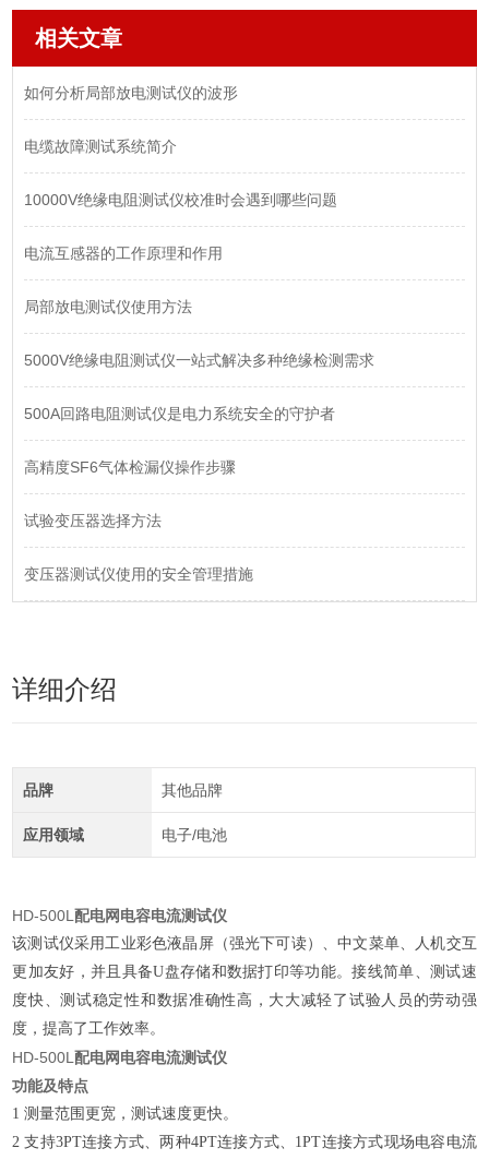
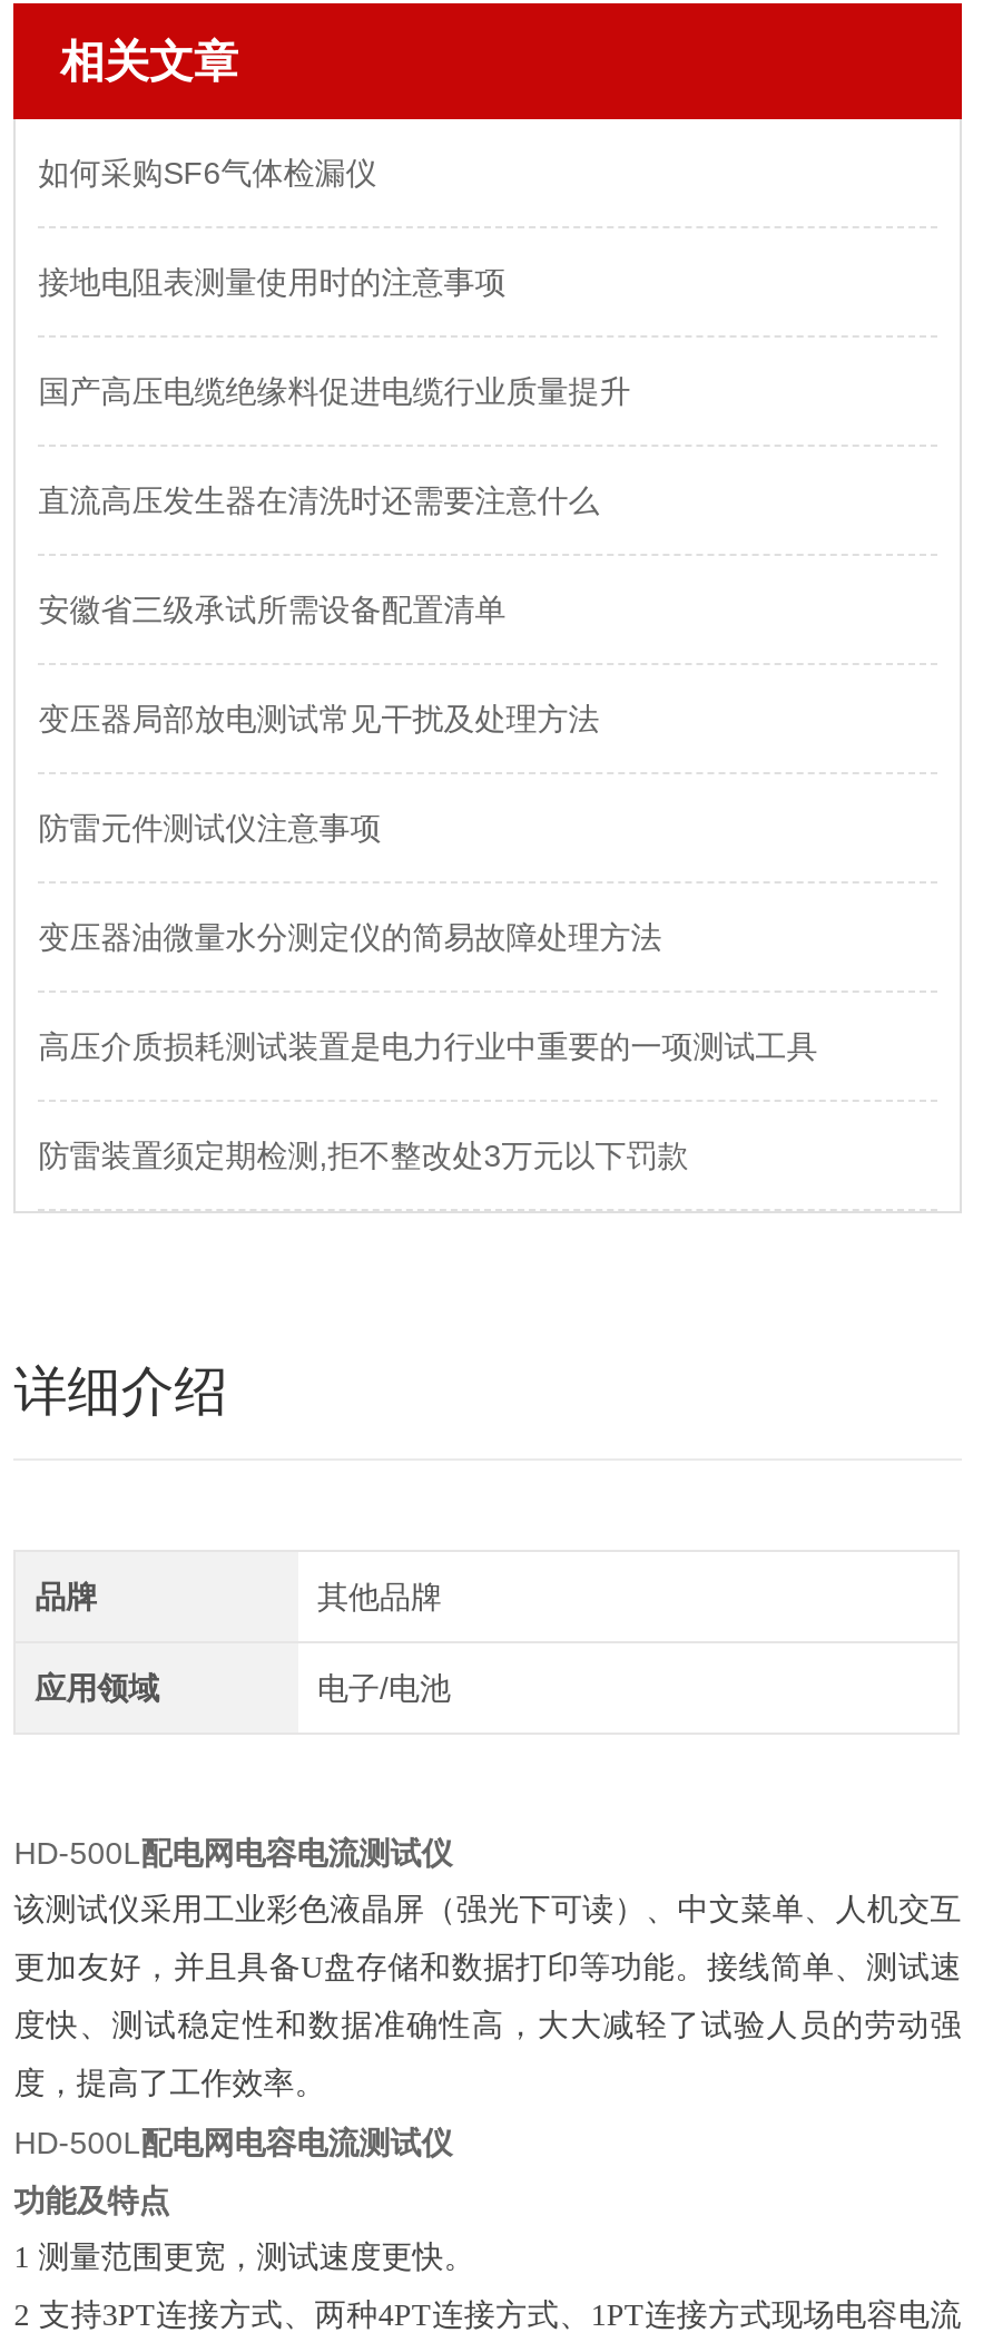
- 如何分析局部放电测试仪的波形
+ 如何采购SF6气体检漏仪

- 电缆故障测试系统简介
+ 接地电阻表测量使用时的注意事项

- 10000V绝缘电阻测试仪校准时会遇到哪些问题
+ 国产高压电缆绝缘料促进电缆行业质量提升

- 电流互感器的工作原理和作用
+ 直流高压发生器在清洗时还需要注意什么

- 局部放电测试仪使用方法
+ 安徽省三级承试所需设备配置清单

- 5000V绝缘电阻测试仪一站式解决多种绝缘检测需求
+ 变压器局部放电测试常见干扰及处理方法

- 500A回路电阻测试仪是电力系统安全的守护者
+ 防雷元件测试仪注意事项

- 高精度SF6气体检漏仪操作步骤
+ 变压器油微量水分测定仪的简易故障处理方法

- 试验变压器选择方法
+ 高压介质损耗测试装置是电力行业中重要的一项测试工具

- 变压器测试仪使用的安全管理措施
+ 防雷装置须定期检测,拒不整改处3万元以下罚款
